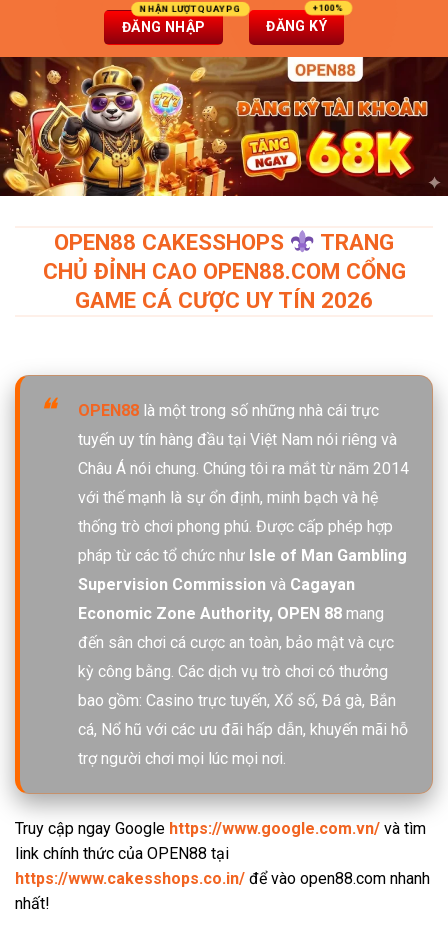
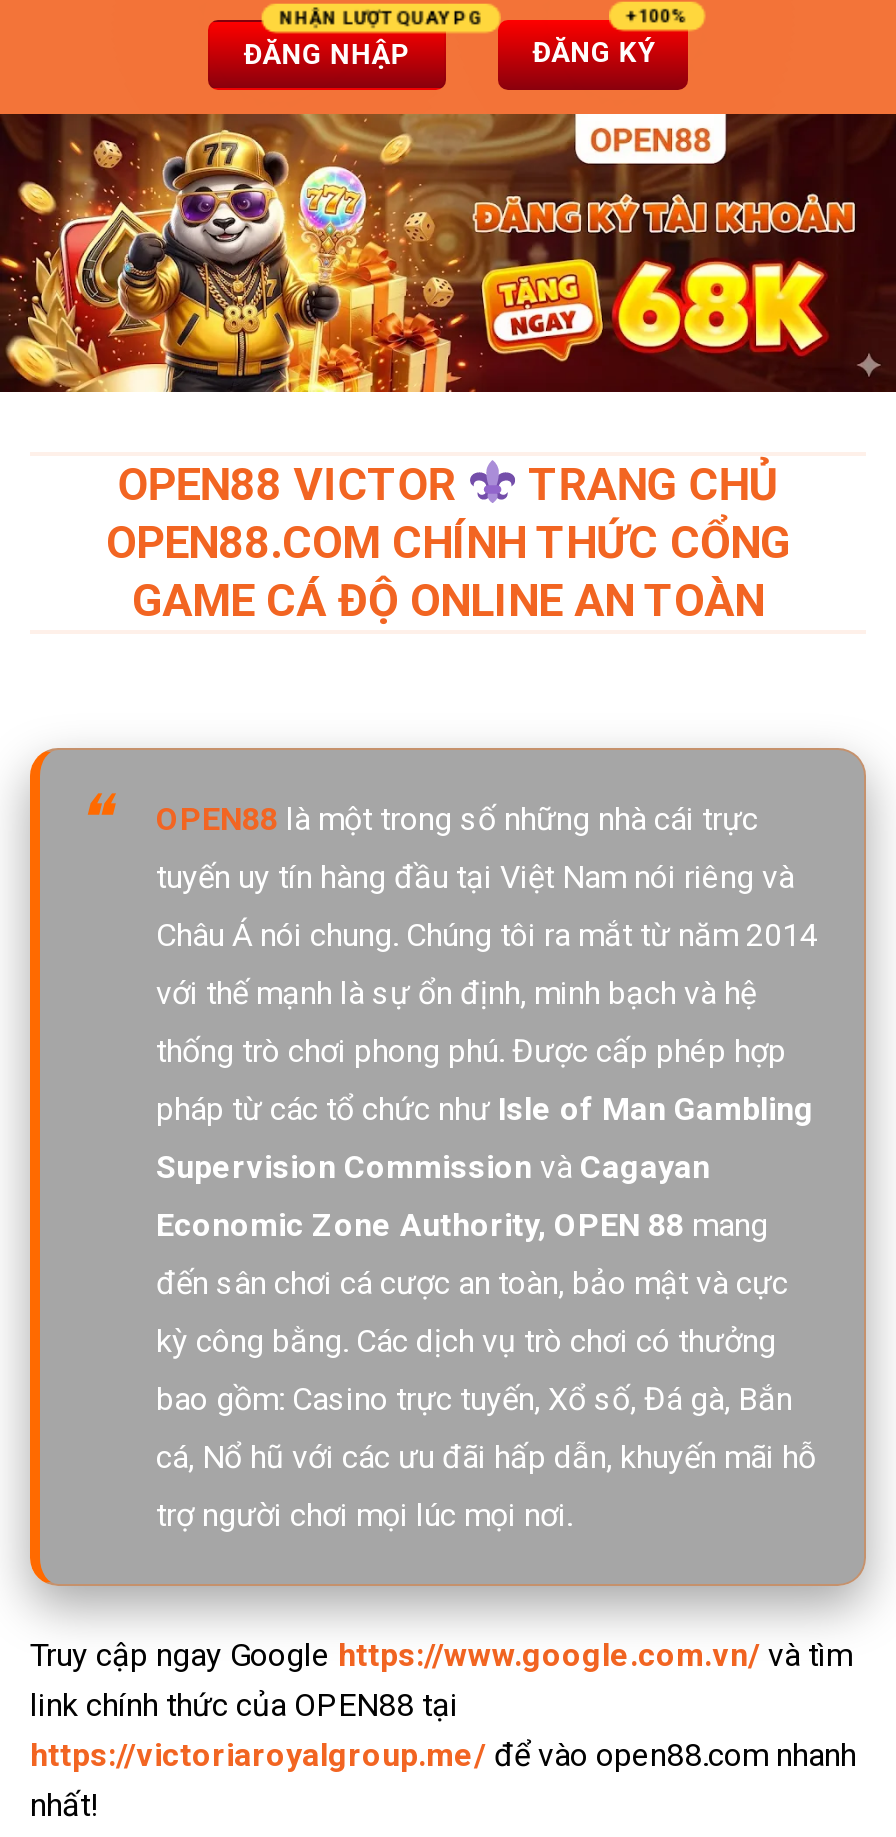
- OPEN88 CAKESSHOPS
- TRANG
- CHỦ ĐỈNH CAO OPEN88.COM CỔNG
- GAME CÁ CƯỢC UY TÍN 2026
+ OPEN88 VICTOR
+ TRANG CHỦ
+ OPEN88.COM CHÍNH THỨC CỔNG
+ GAME CÁ ĐỘ ONLINE AN TOÀN

- https://www.cakesshops.co.in/ để vào open88.com nhanh
+ https://victoriaroyalgroup.me/ để vào open88.com nhanh
